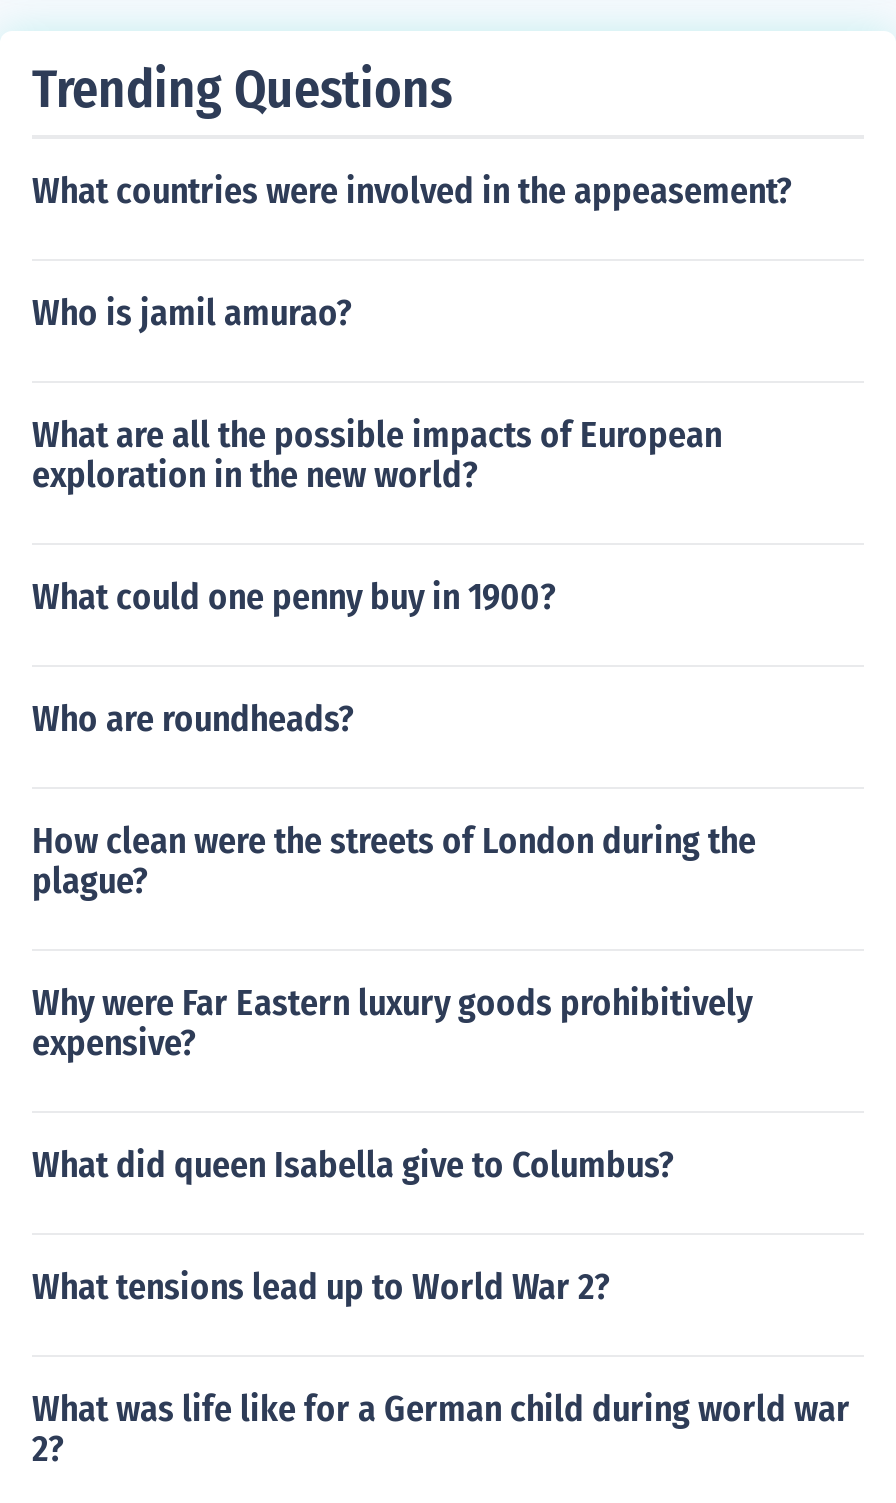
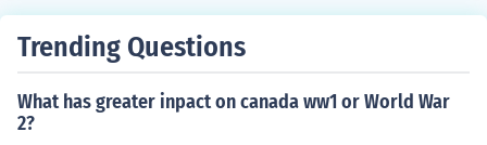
- What countries were involved in the appeasement?
- Who is jamil amurao?
- What are all the possible impacts of European
- exploration in the new world?
- What could one penny buy in 1900?
- Who are roundheads?
- How clean were the streets of London during the
- plague?
- Why were Far Eastern luxury goods prohibitively
- expensive?
- What did queen Isabella give to Columbus?
- What tensions lead up to World War 2?
- What was life like for a German child during world war
+ What has greater inpact on canada ww1 or World War
